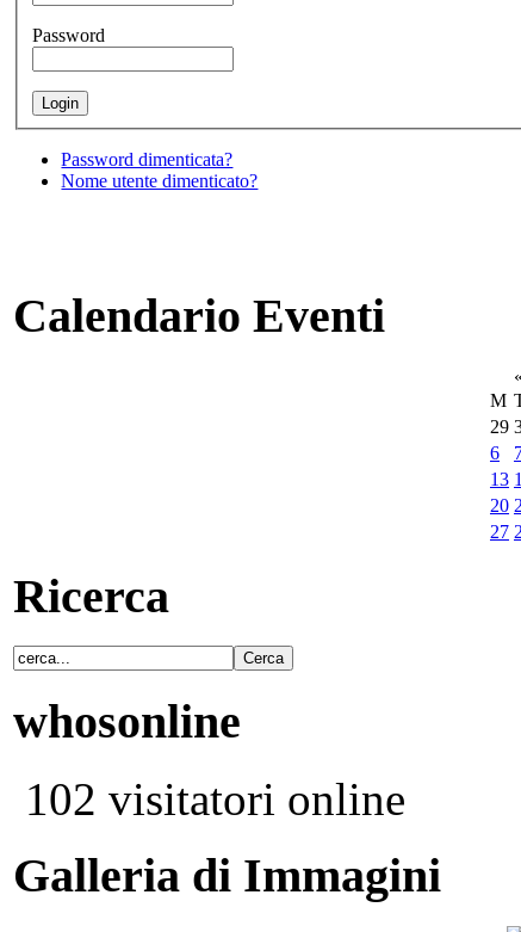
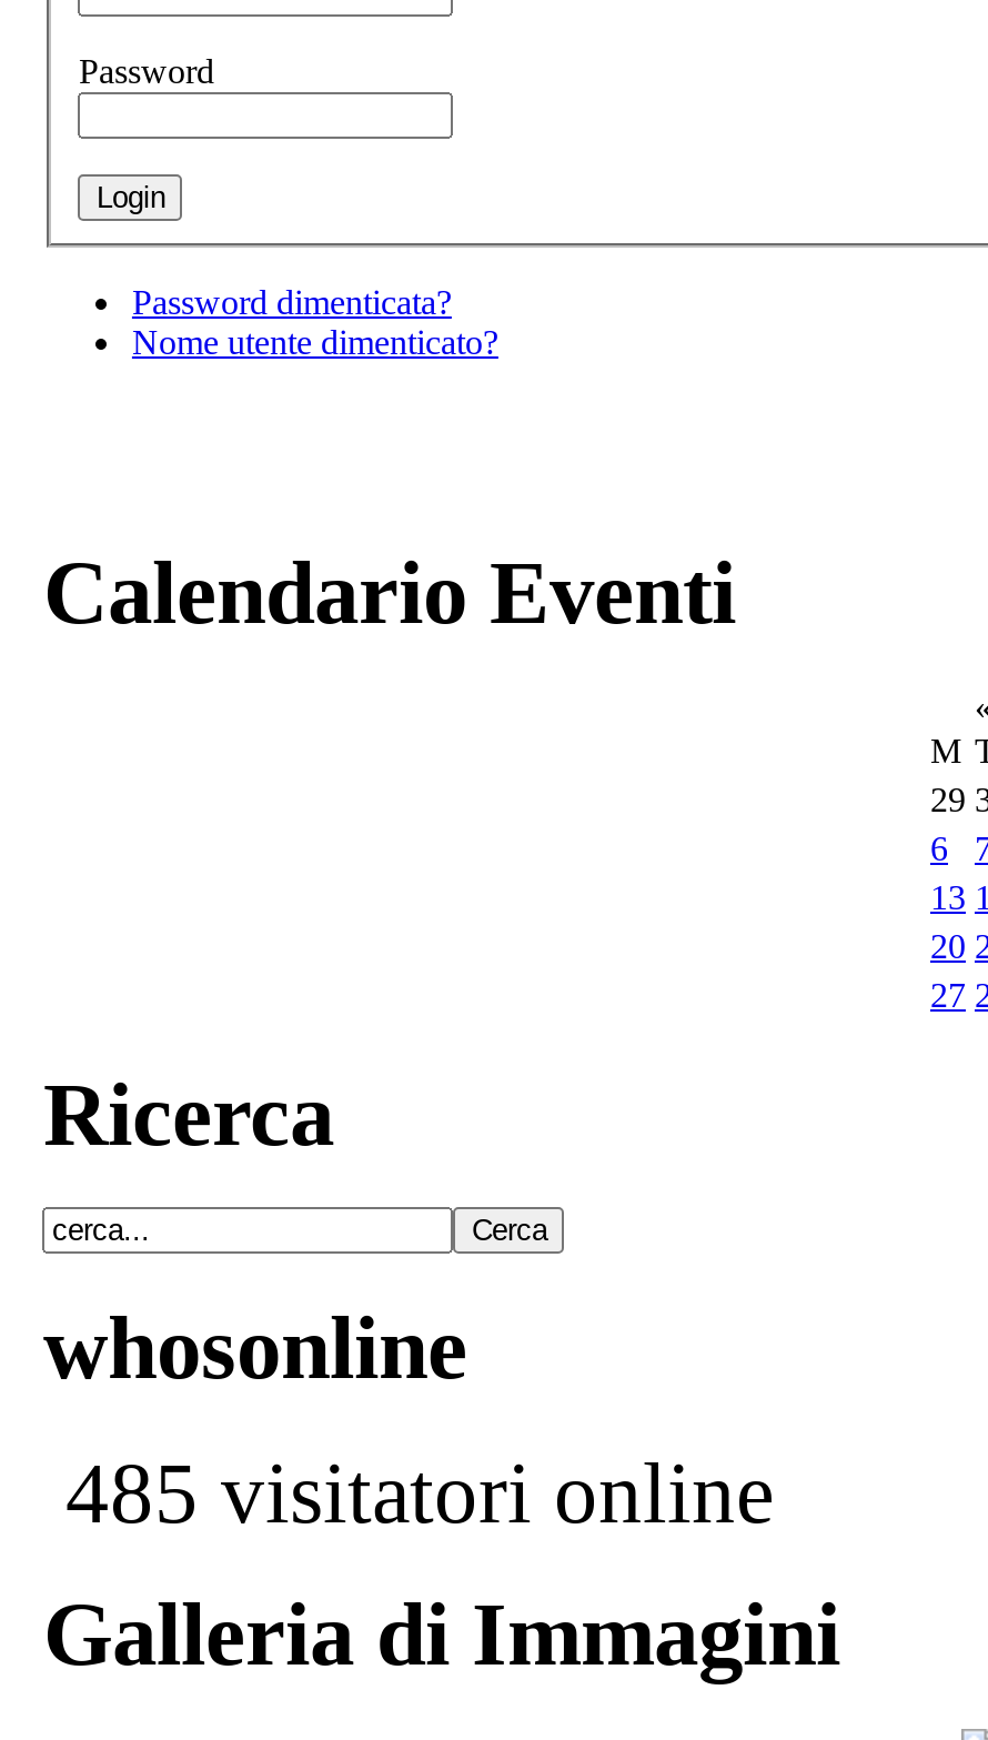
- 102 visitatori online
+ 485 visitatori online
